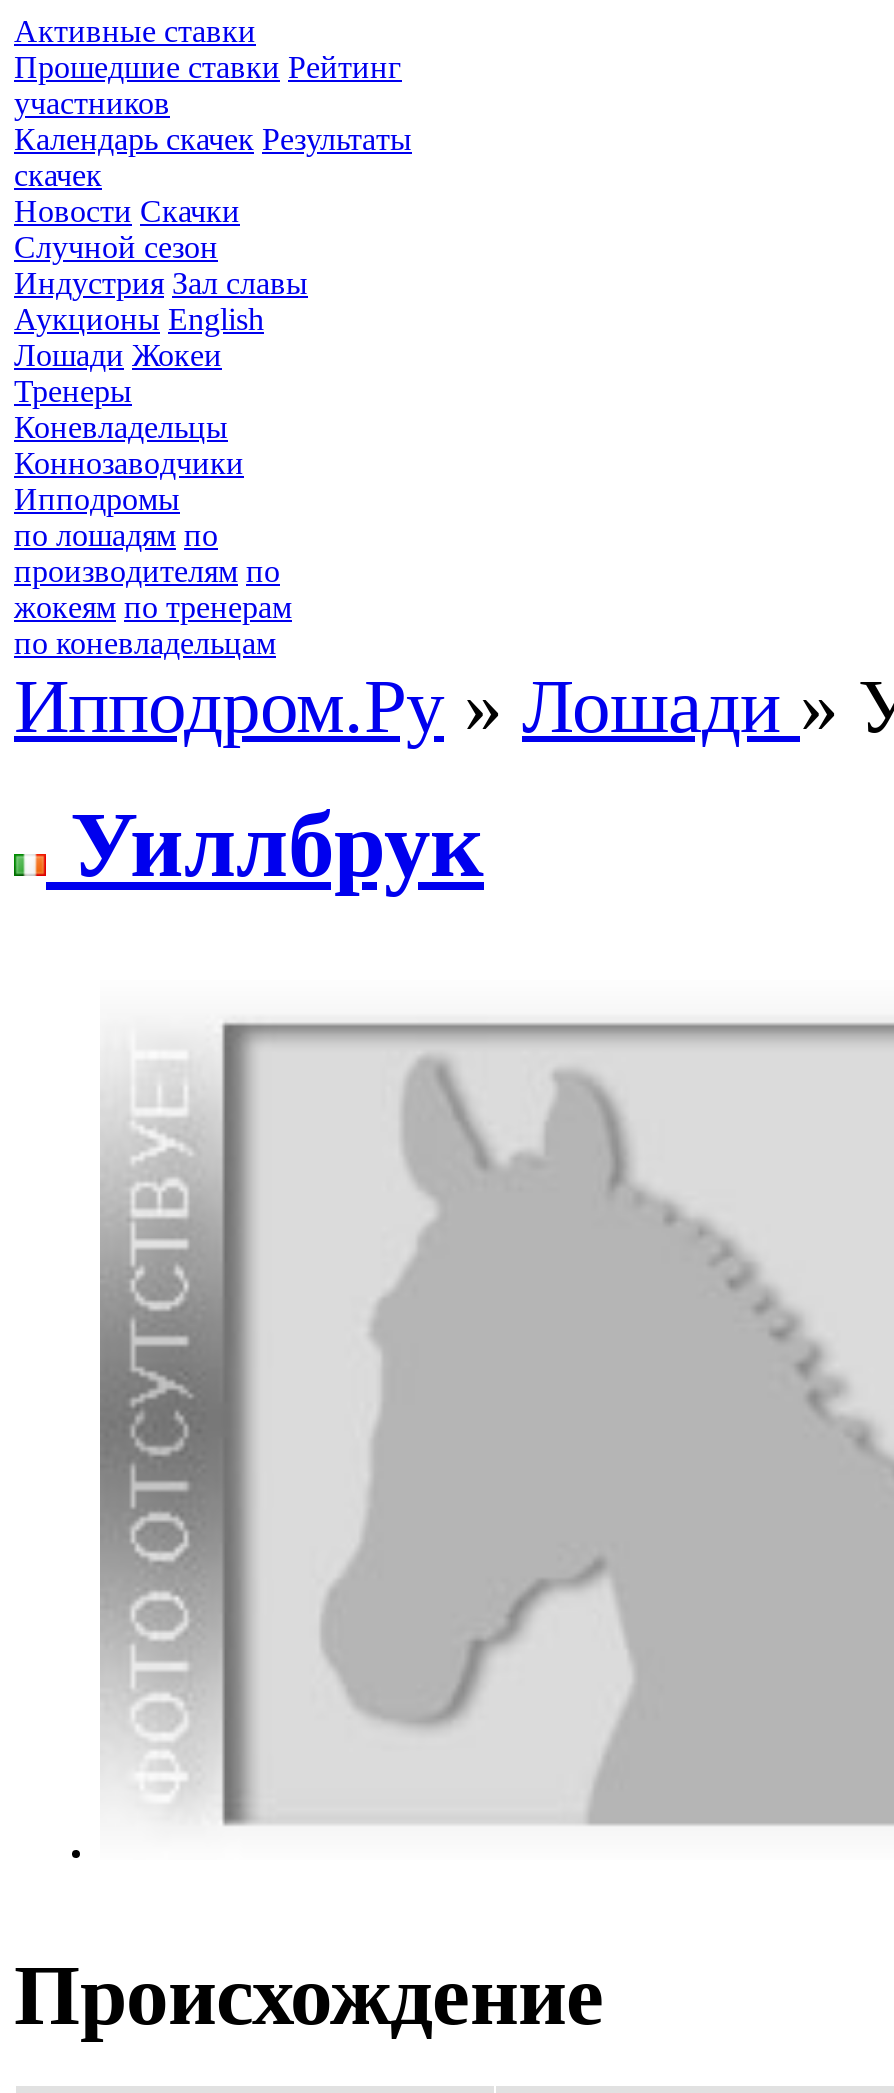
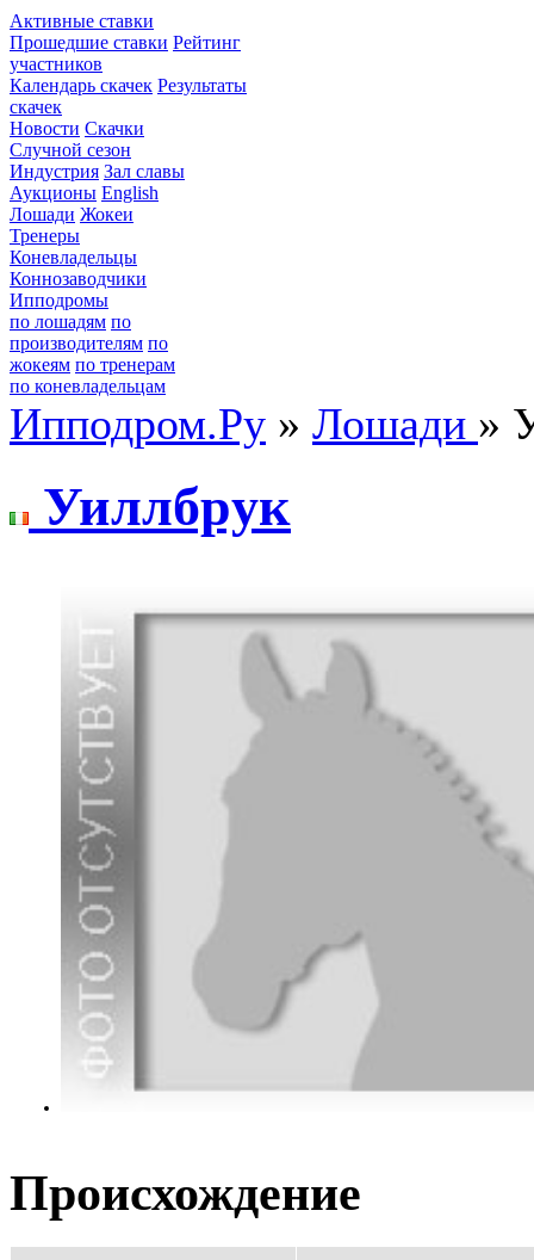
- Уиллбрук
+ Уиллбpук
